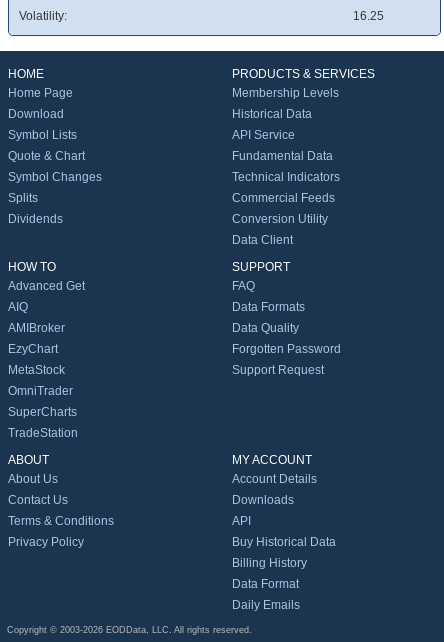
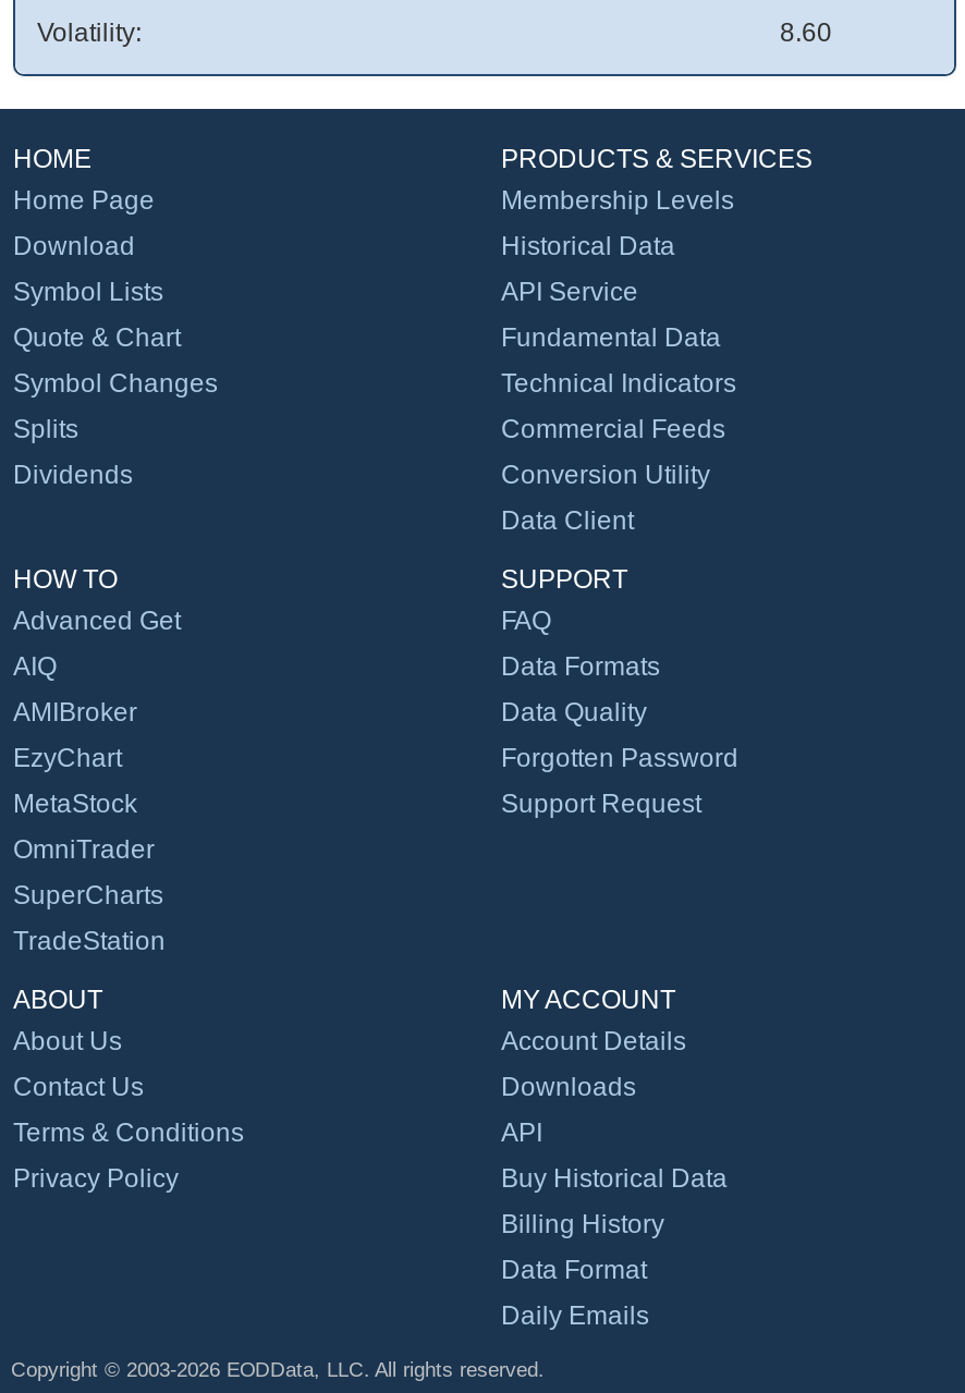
- 16.25
+ 8.60
